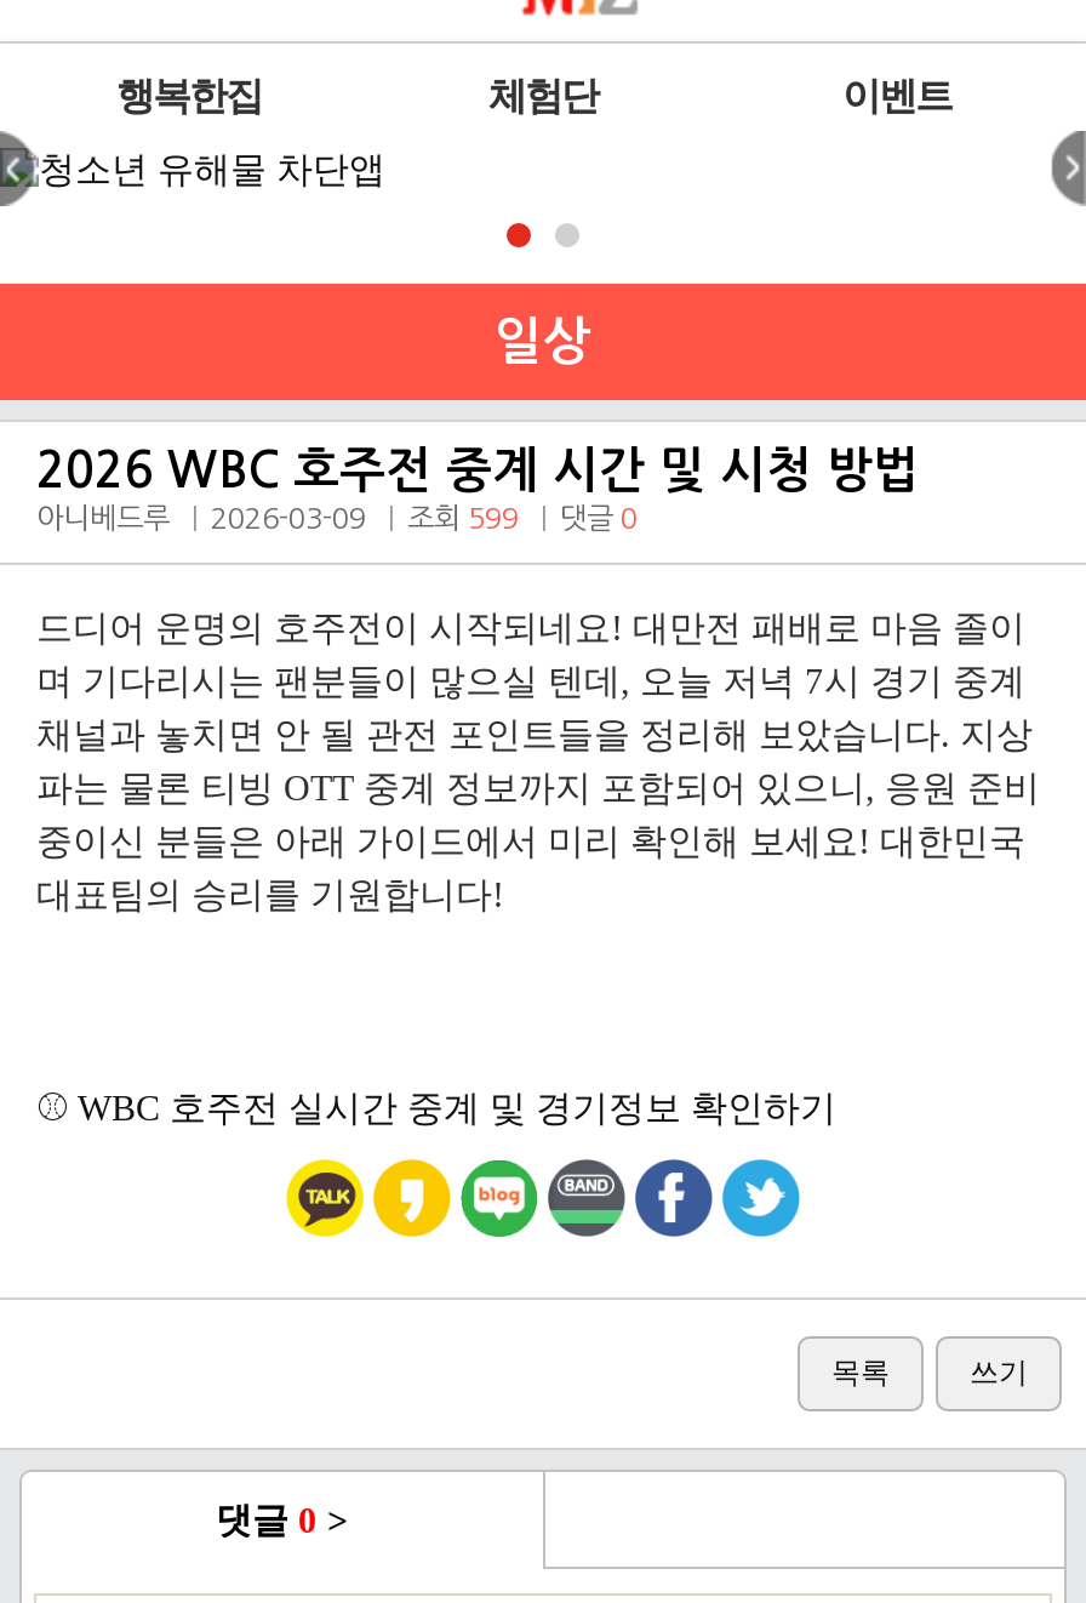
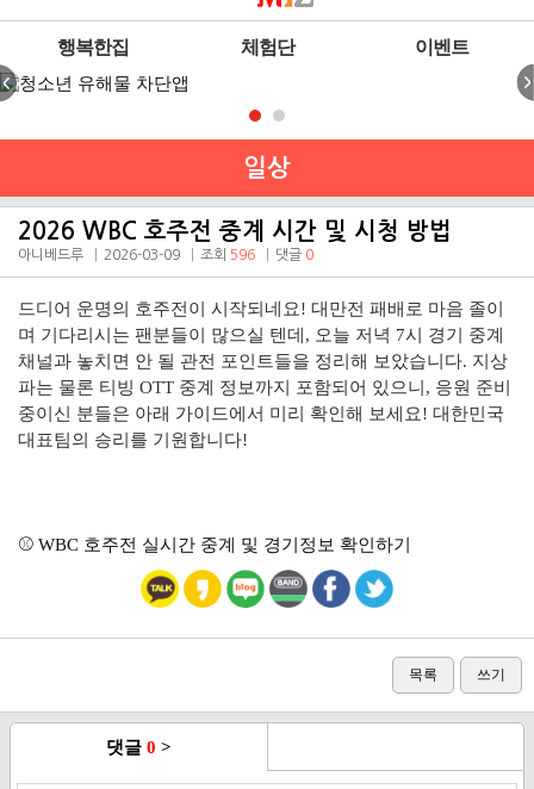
- 아니베드루 2026-03-09 조회 599 댓글 0
+ 아니베드루 2026-03-09 조회 596 댓글 0
